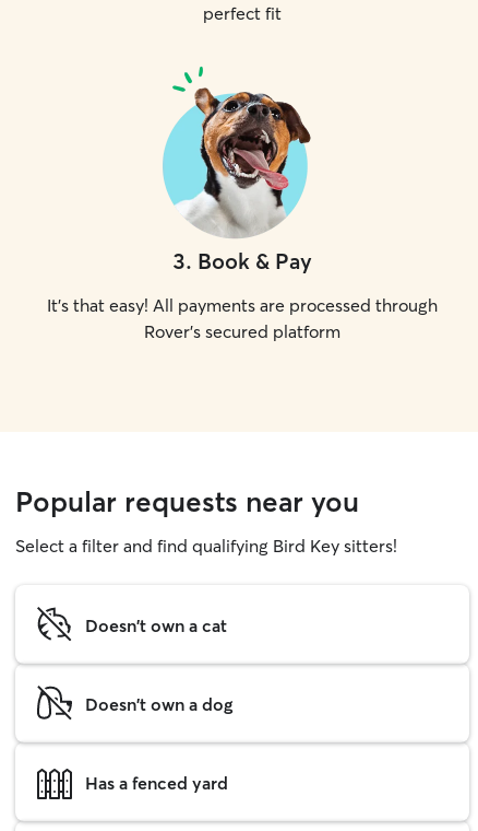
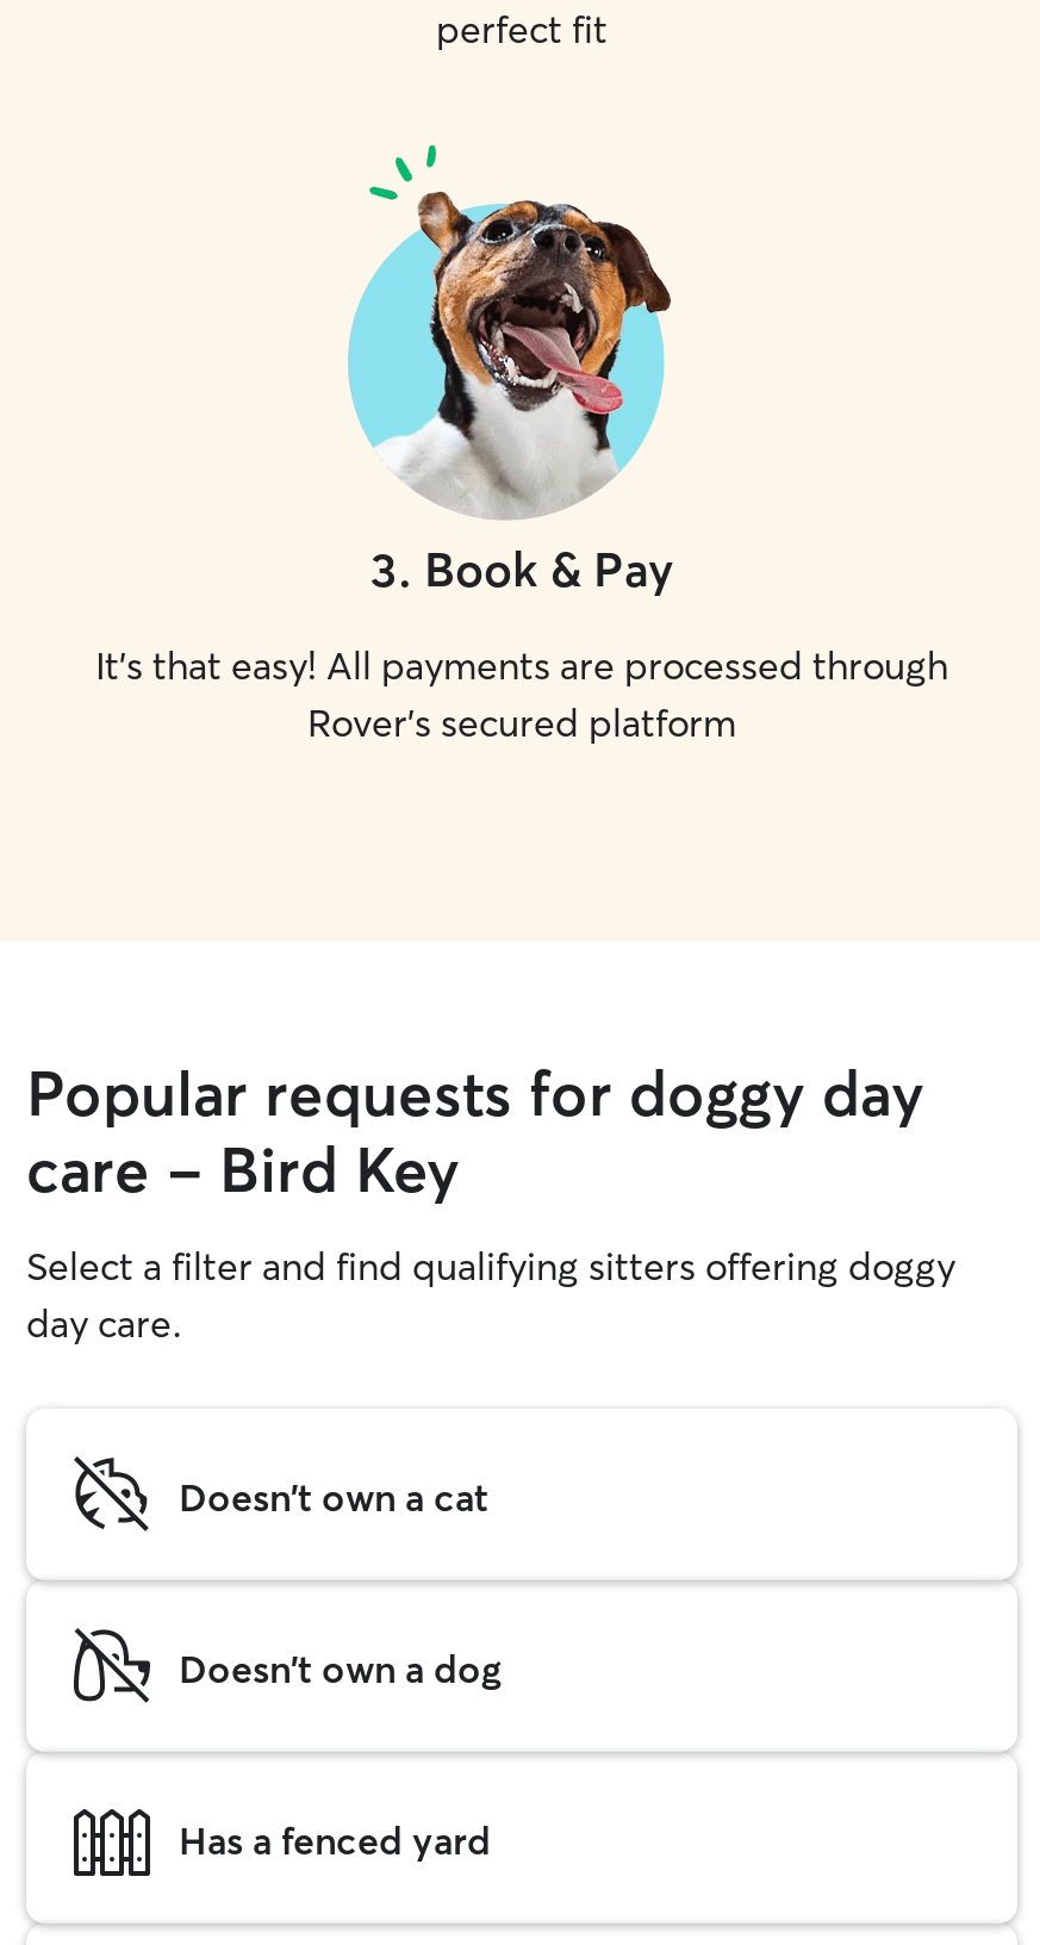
- Popular requests near you
- Select a filter and find qualifying Bird Key sitters!
+ Popular requests for doggy day
+ care - Bird Key
+ Select a filter and find qualifying sitters offering doggy
+ day care.
